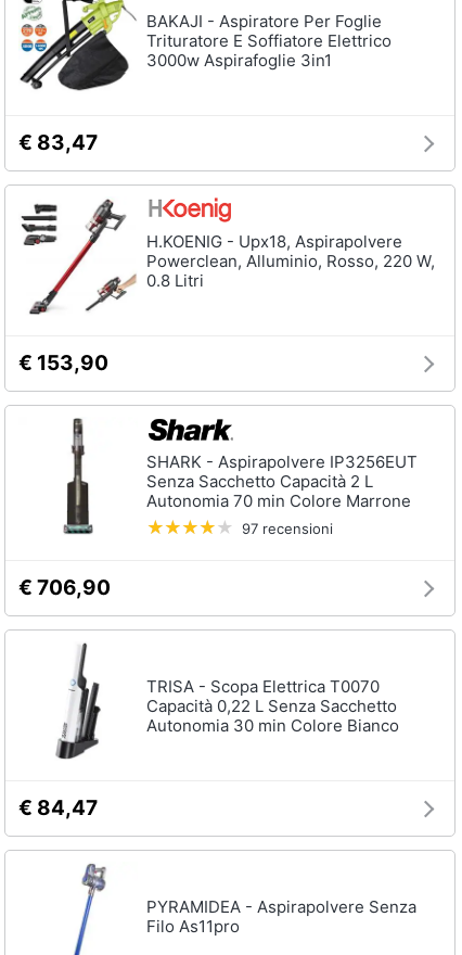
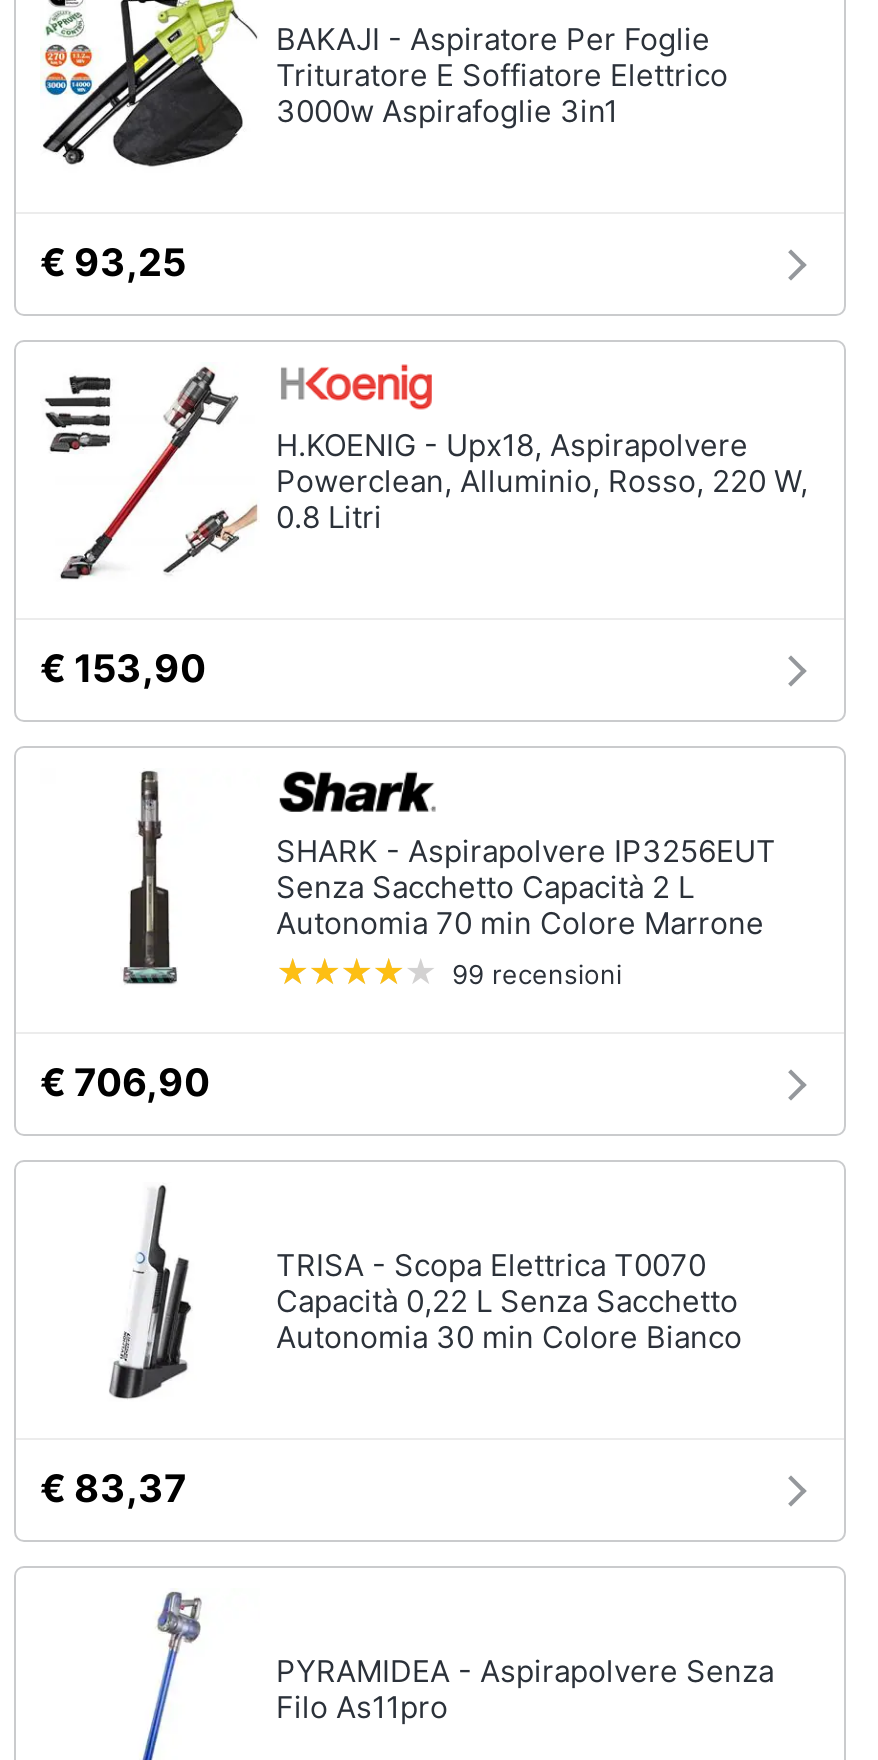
- € 83,47
+ € 93,25

- 97 recensioni
+ 99 recensioni

- € 84,47
+ € 83,37
